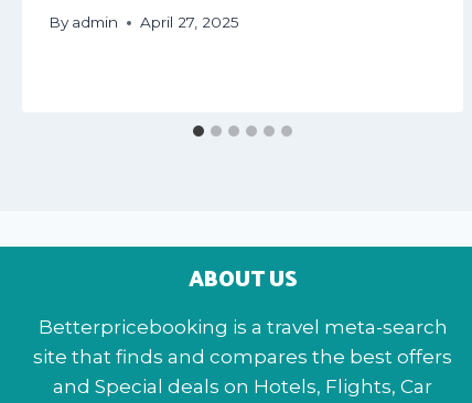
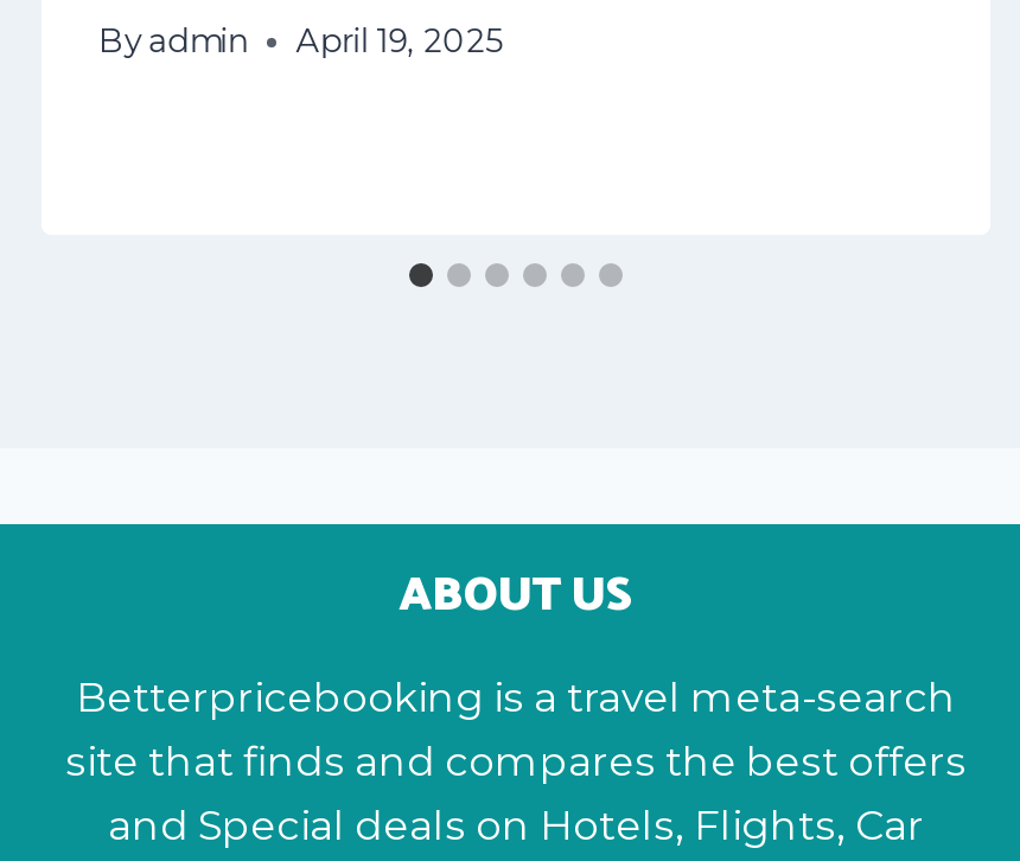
- By admin April 27, 2025
+ By admin April 19, 2025
